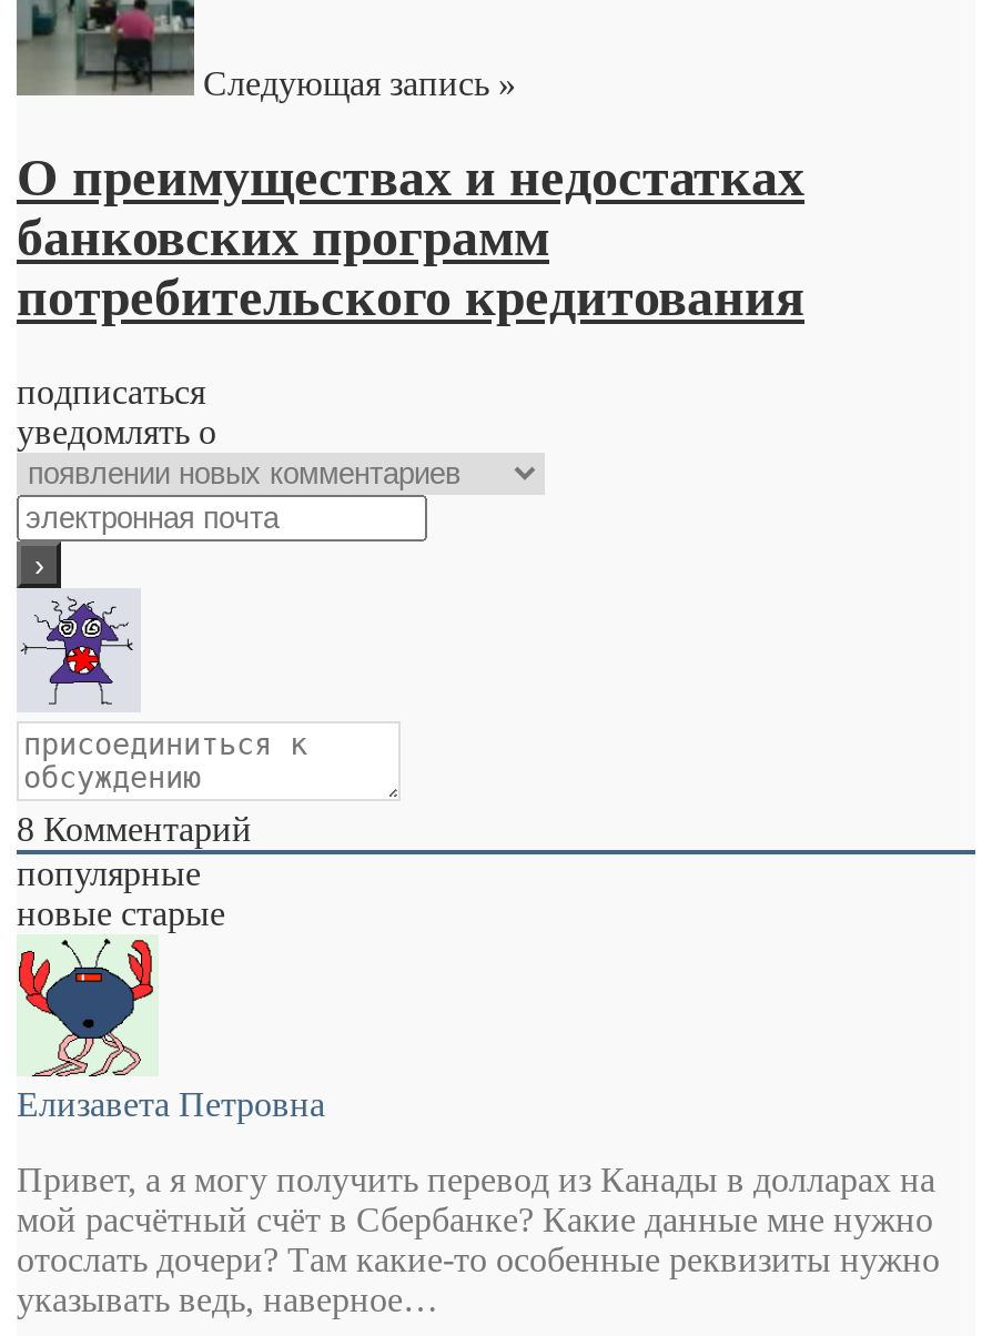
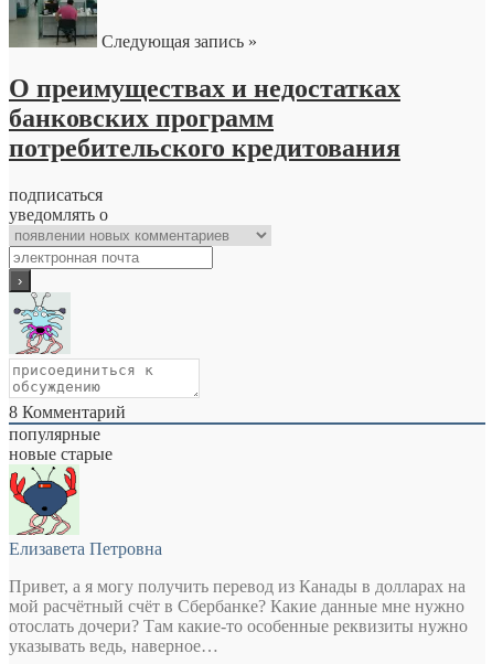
- [image]
+ [image]
